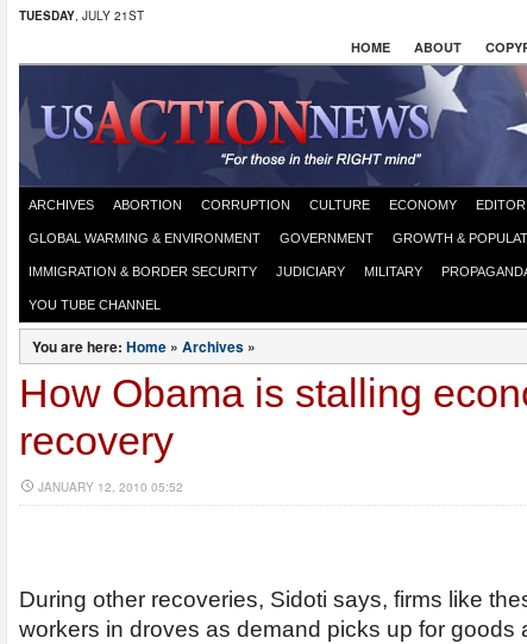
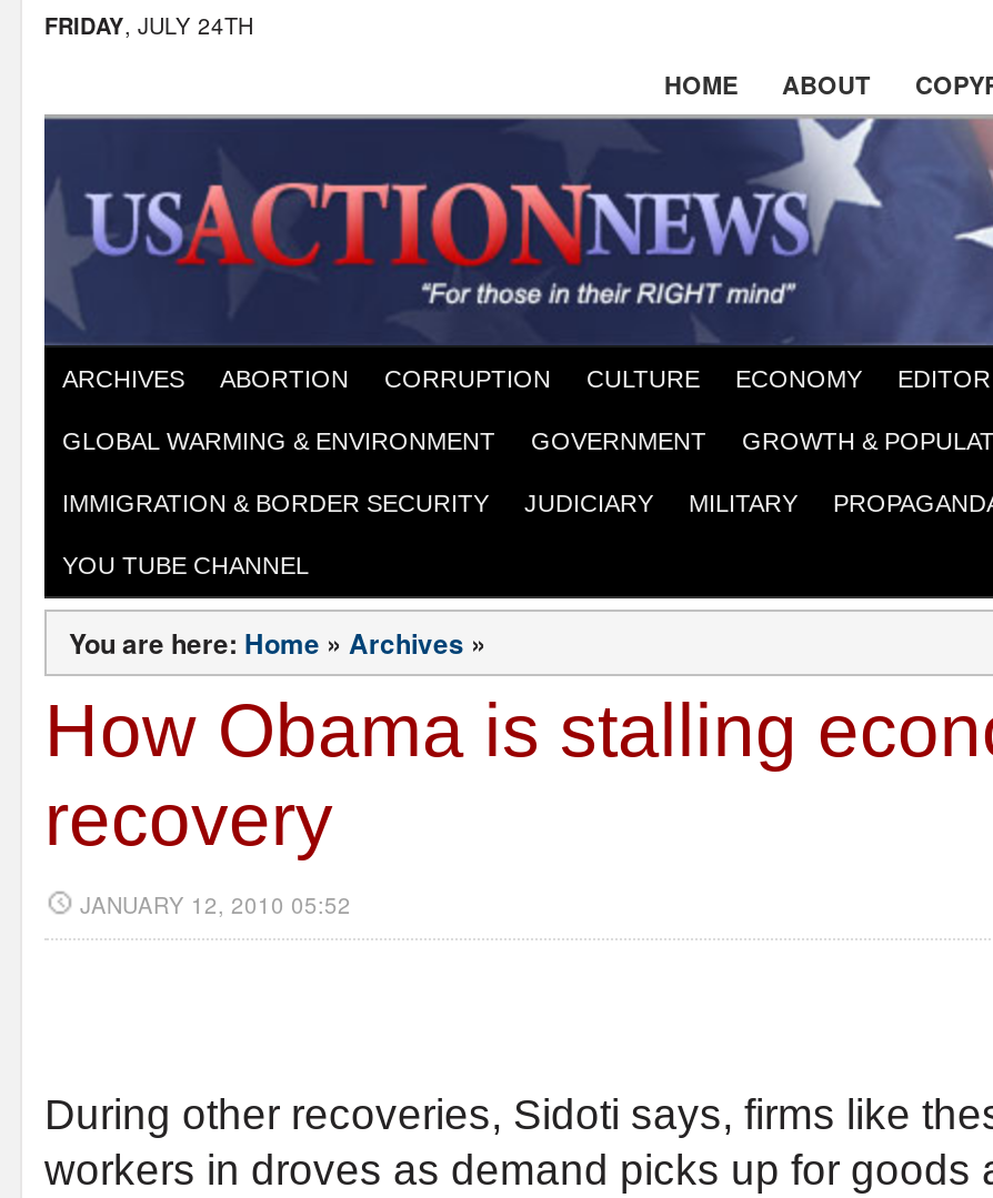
- TUESDAY, JULY 21ST
+ FRIDAY, JULY 24TH
